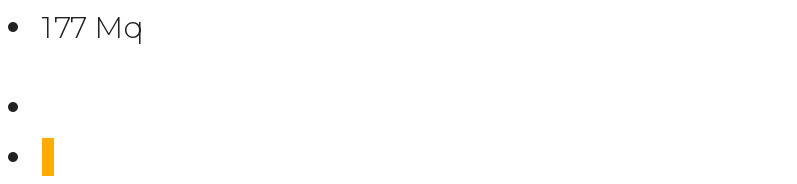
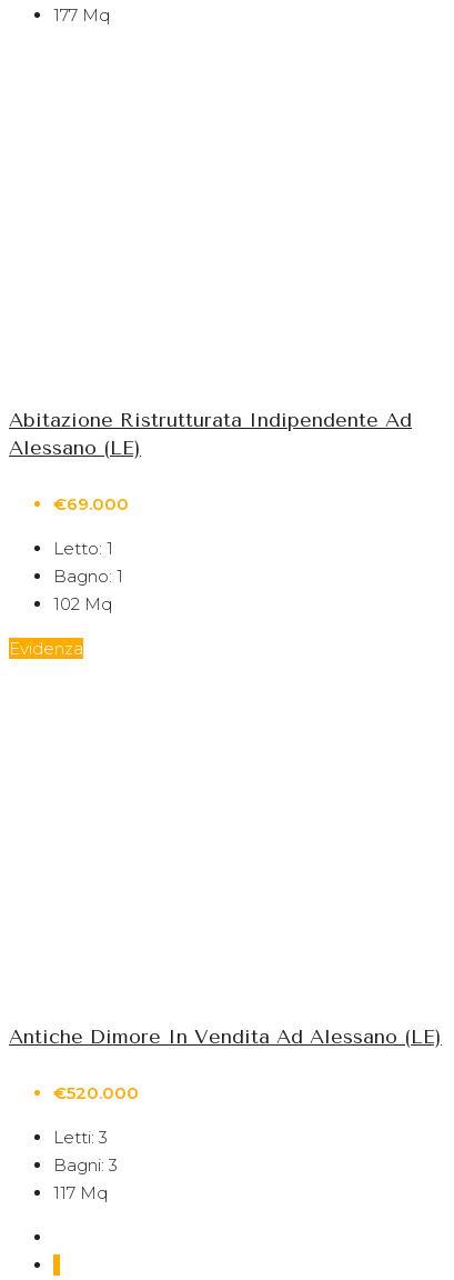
+ Abitazione Ristrutturata Indipendente Ad
+ Alessano (LE)
+ €69.000
+ Letto: 1
+ Bagno: 1
+ 102 Mq
+ Evidenza

+ Antiche Dimore In Vendita Ad Alessano (LE)
+ €520.000
+ Letti: 3
+ Bagni: 3
+ 117 Mq
